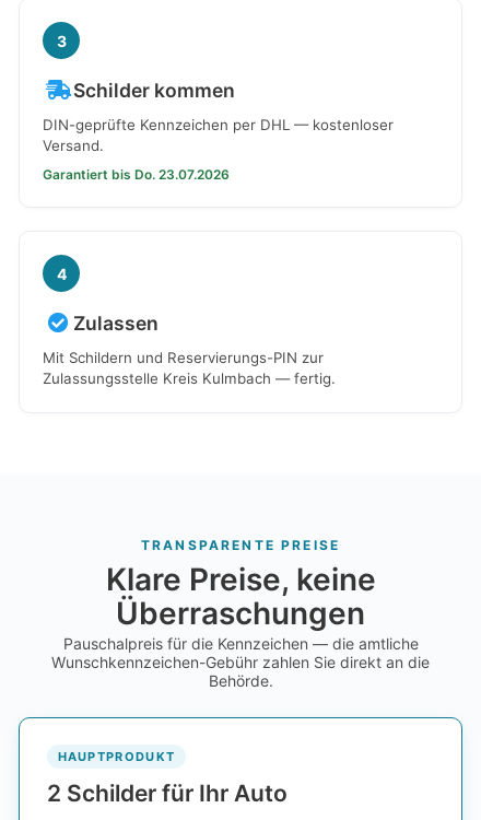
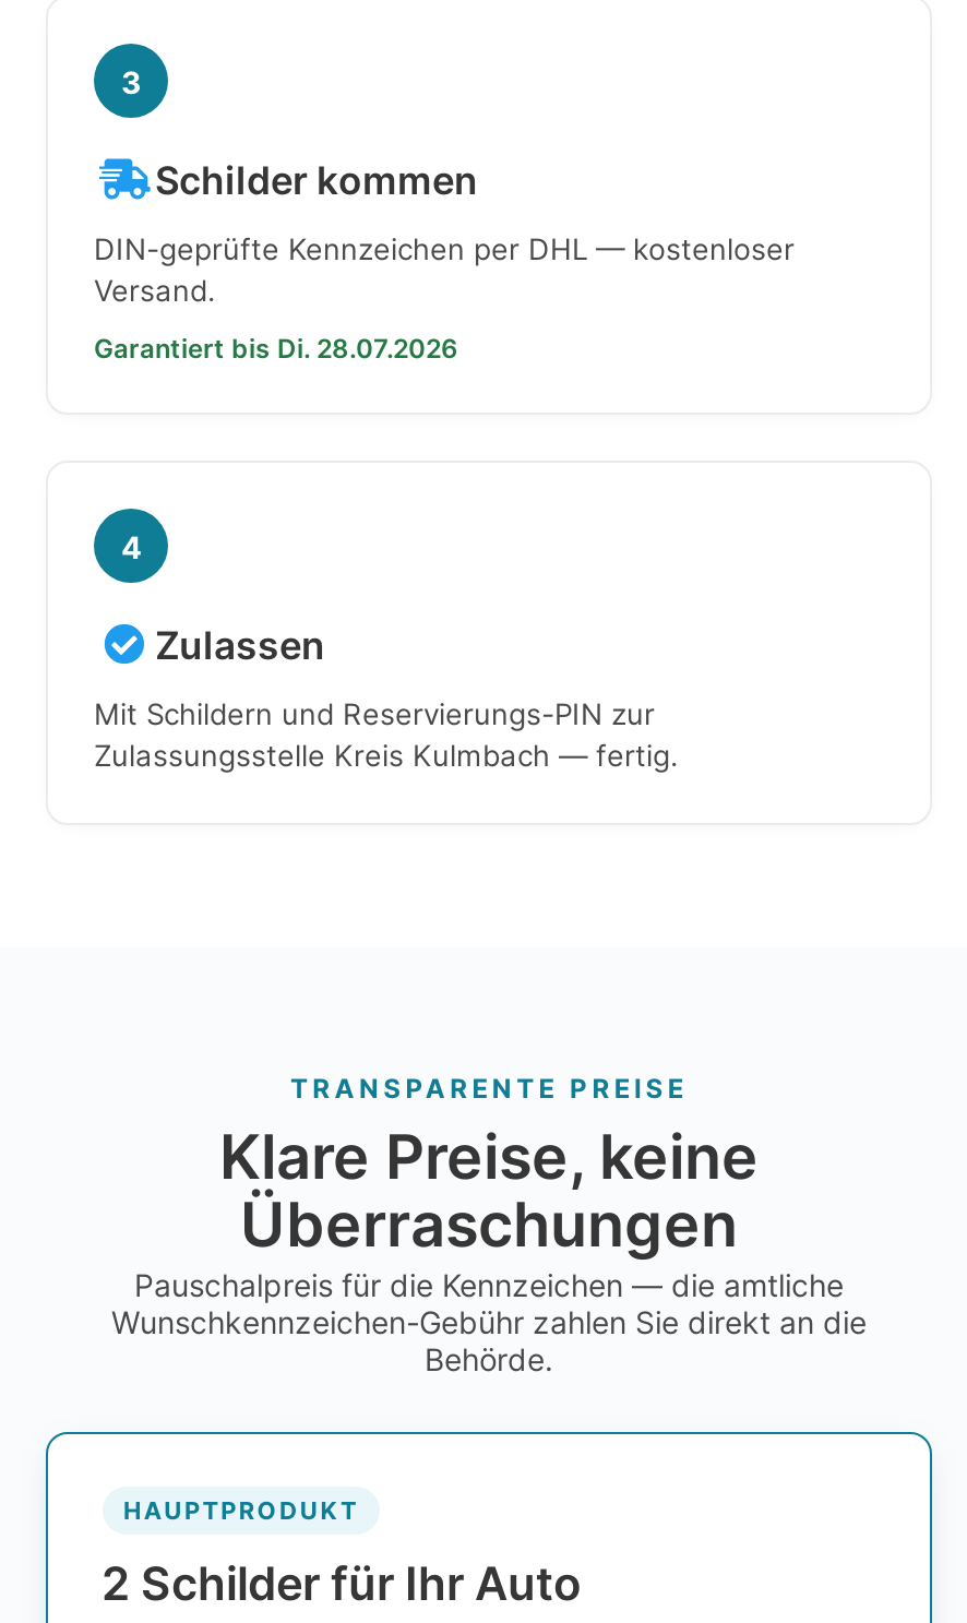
- Garantiert bis Do. 23.07.2026
+ Garantiert bis Di. 28.07.2026
